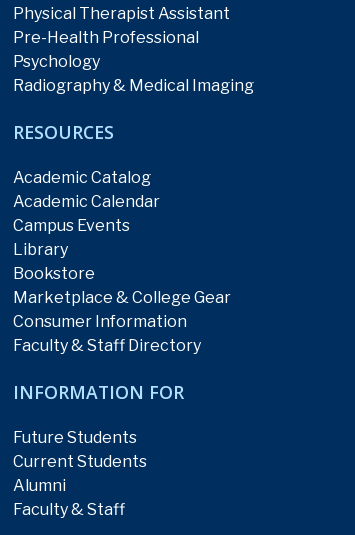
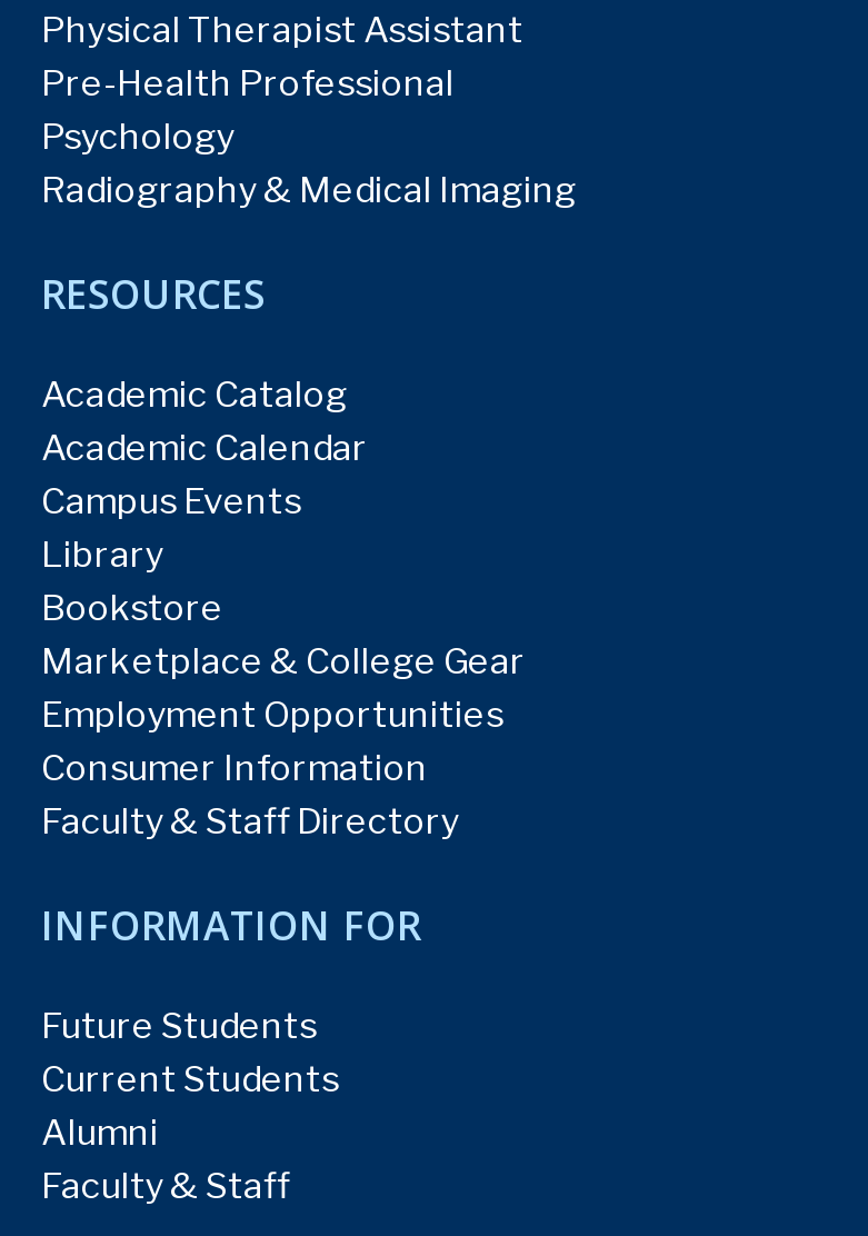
+ Employment Opportunities
